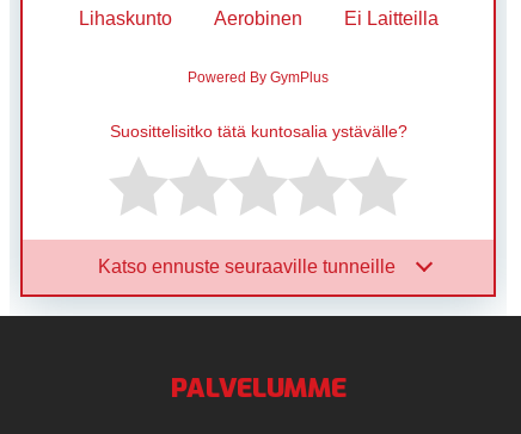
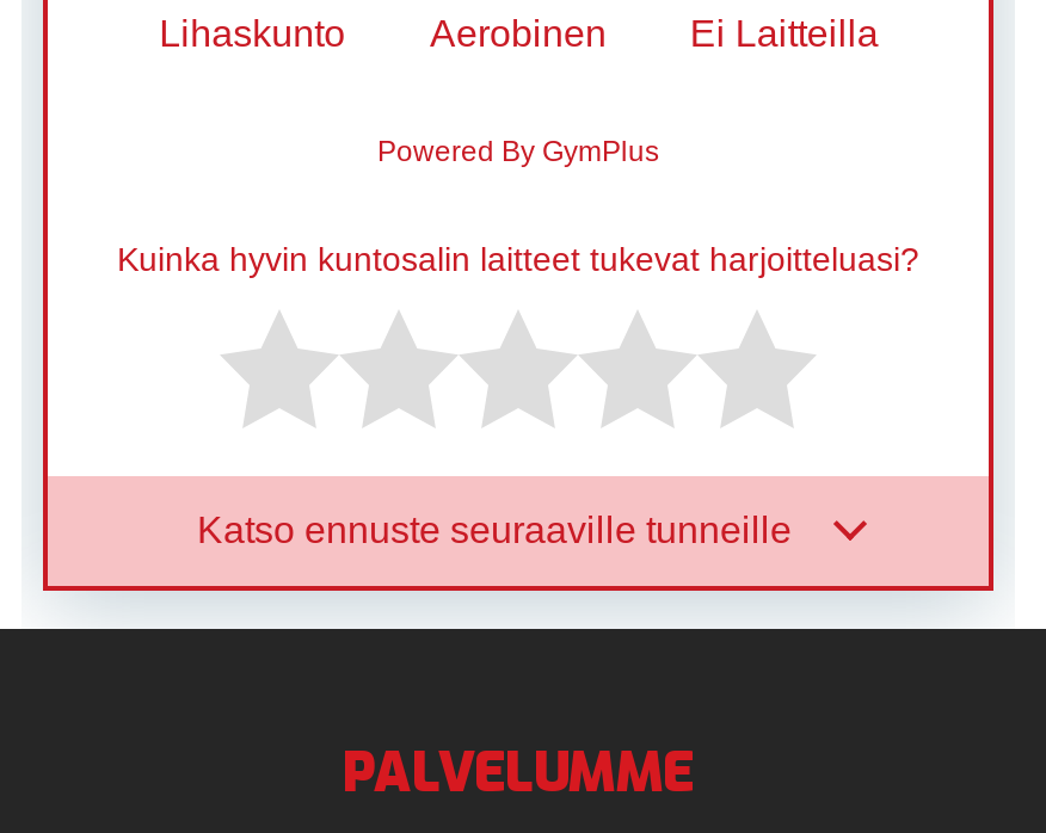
- Suosittelisitko tätä kuntosalia ystävälle?
+ Kuinka hyvin kuntosalin laitteet tukevat harjoitteluasi?
